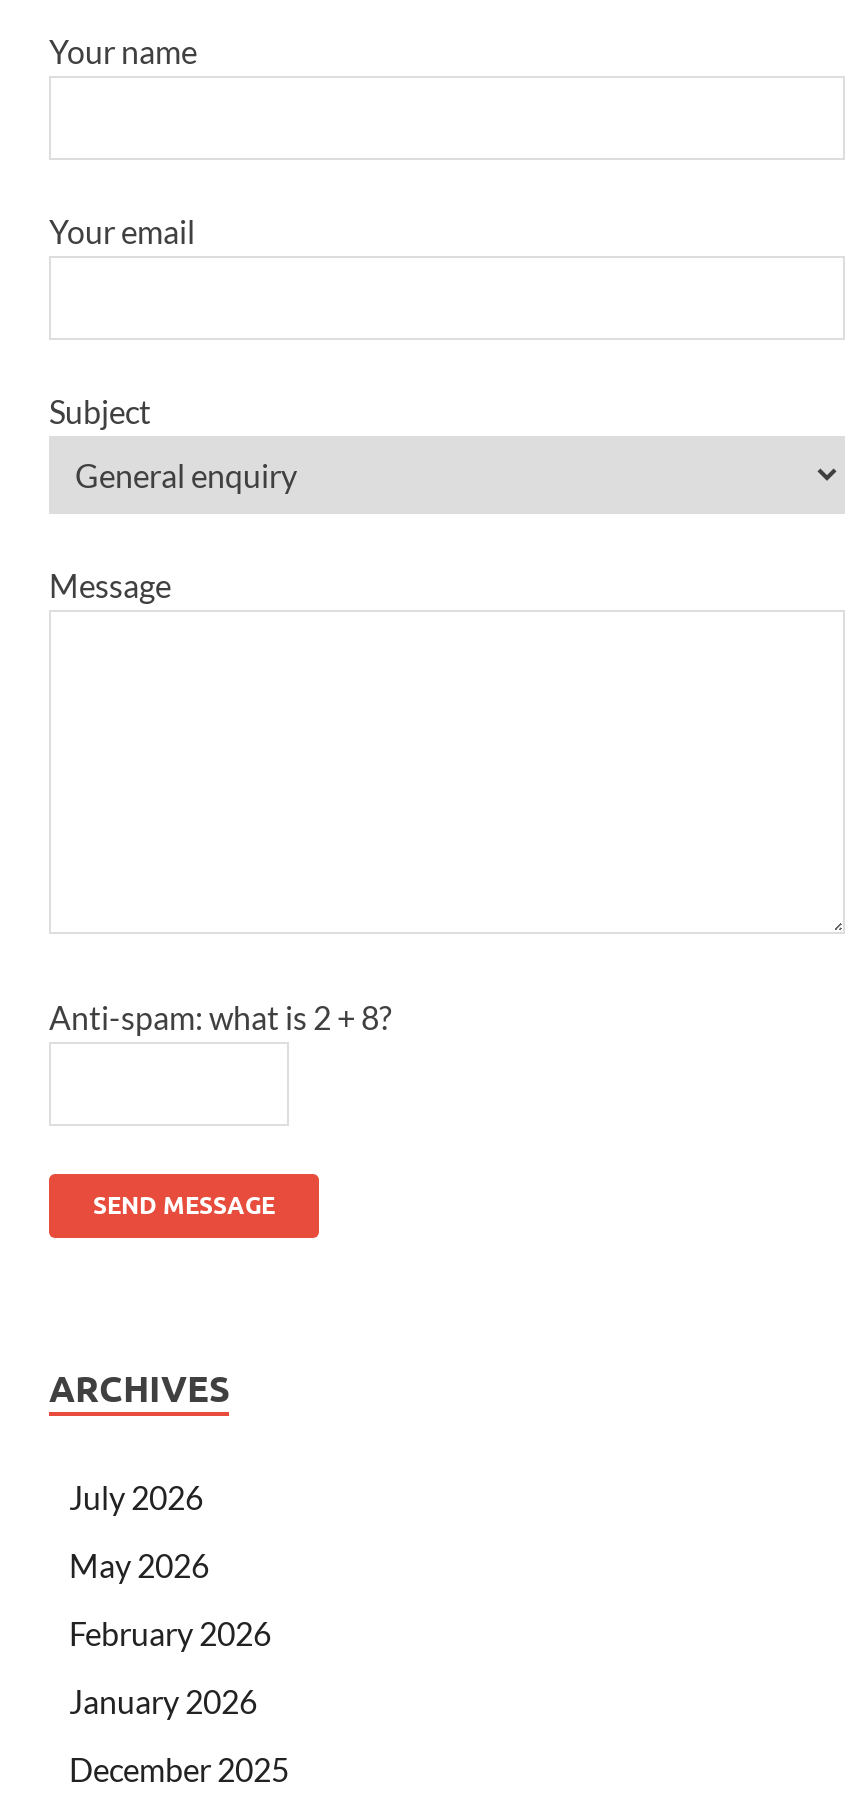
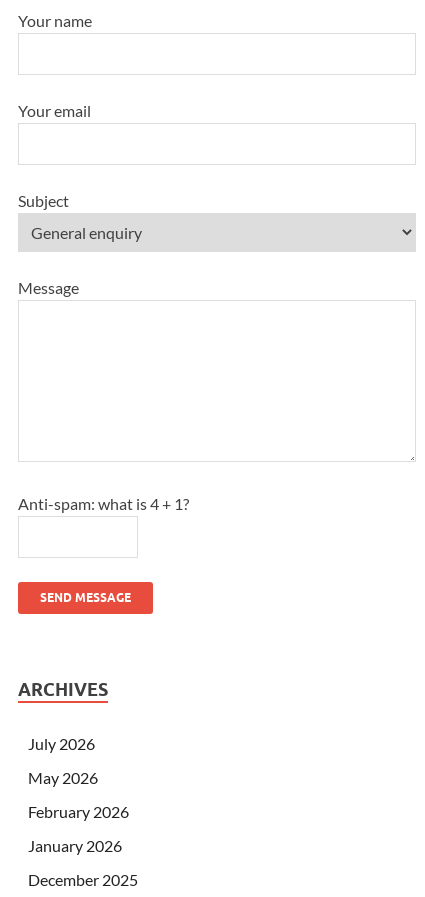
- Anti-spam: what is 2 + 8?
+ Anti-spam: what is 4 + 1?
